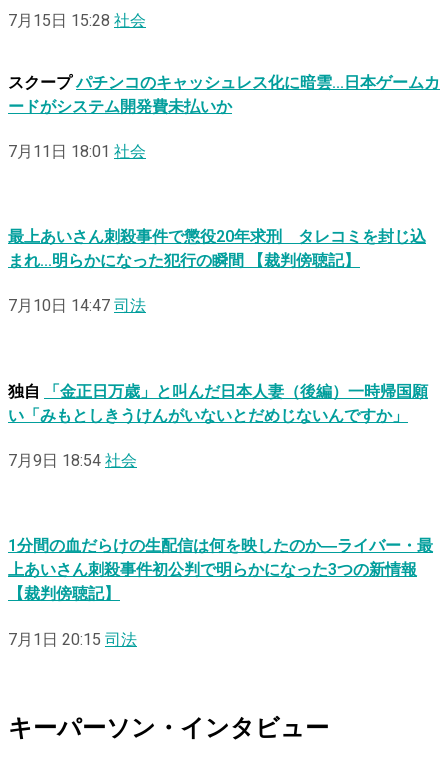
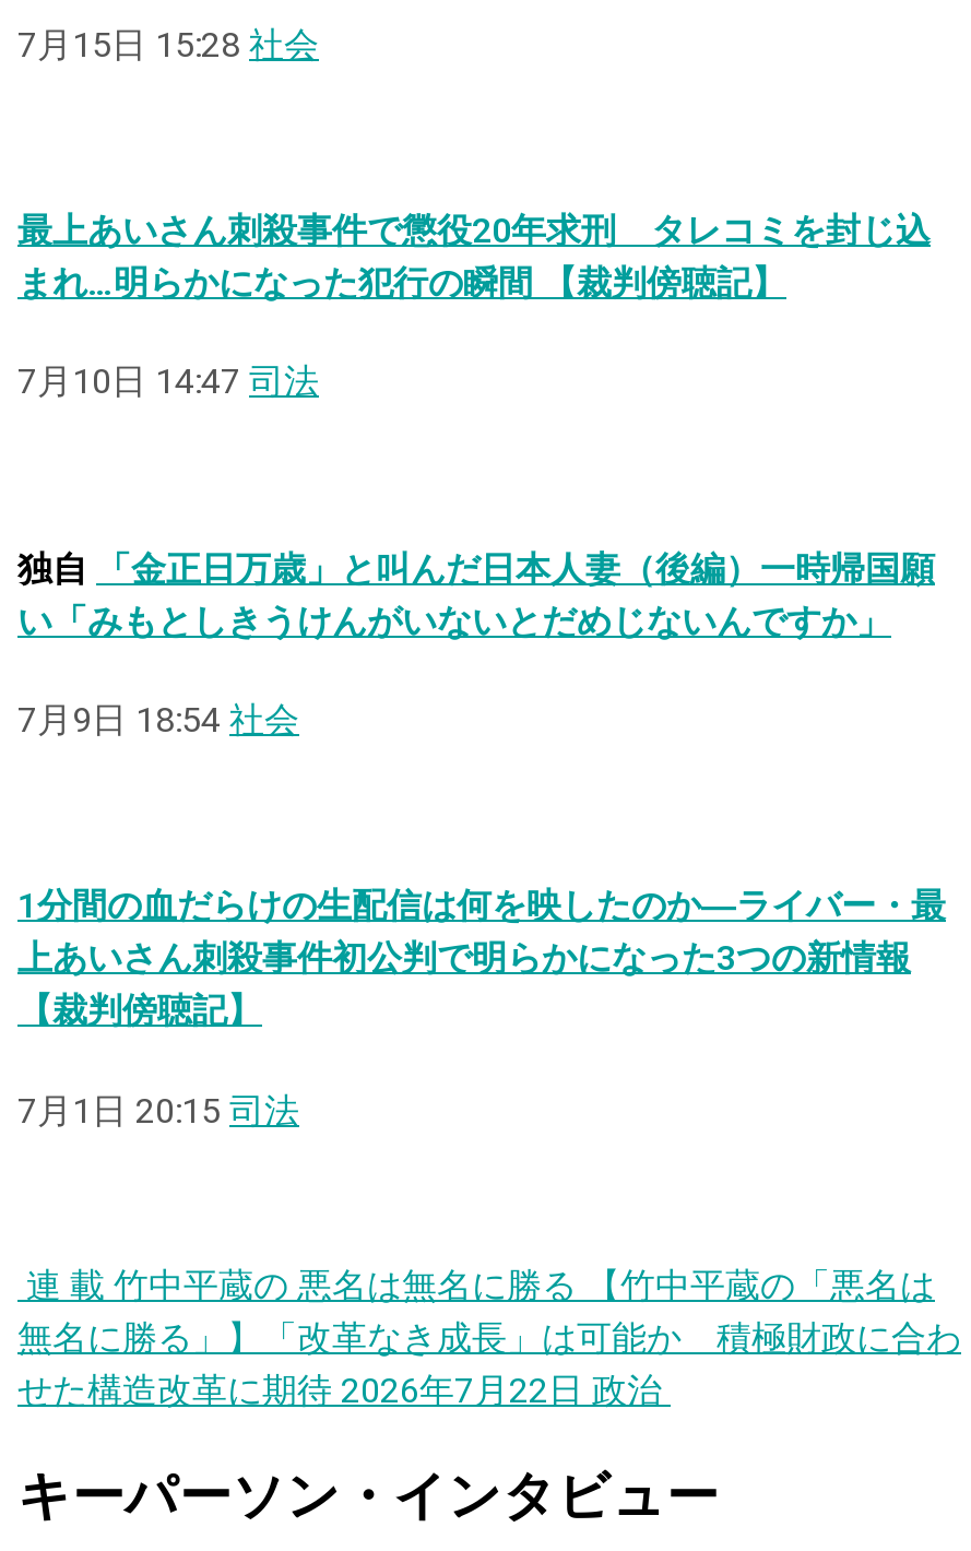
- スクープ パチンコのキャッシュレス化に暗雲…日本ゲームカ
- ードがシステム開発費未払いか
- 7月11日 18:01 社会

moved up: 最上あいさん刺殺事件で懲役20年求刑 タレコミを封じ込 | まれ…明らかになった犯行の瞬間 【裁判傍聴記】 | 7月10日 14:47 司法 | ... | 上あいさん刺殺事件初公判で明らかになった3つの新情報 | 7月1日 20:15 司法

+ 連 載 竹中平蔵の 悪名は無名に勝る 【竹中平蔵の「悪名は
+ 無名に勝る」】「改革なき成長」は可能か 積極財政に合わ
+ せた構造改革に期待 2026年7月22日 政治
